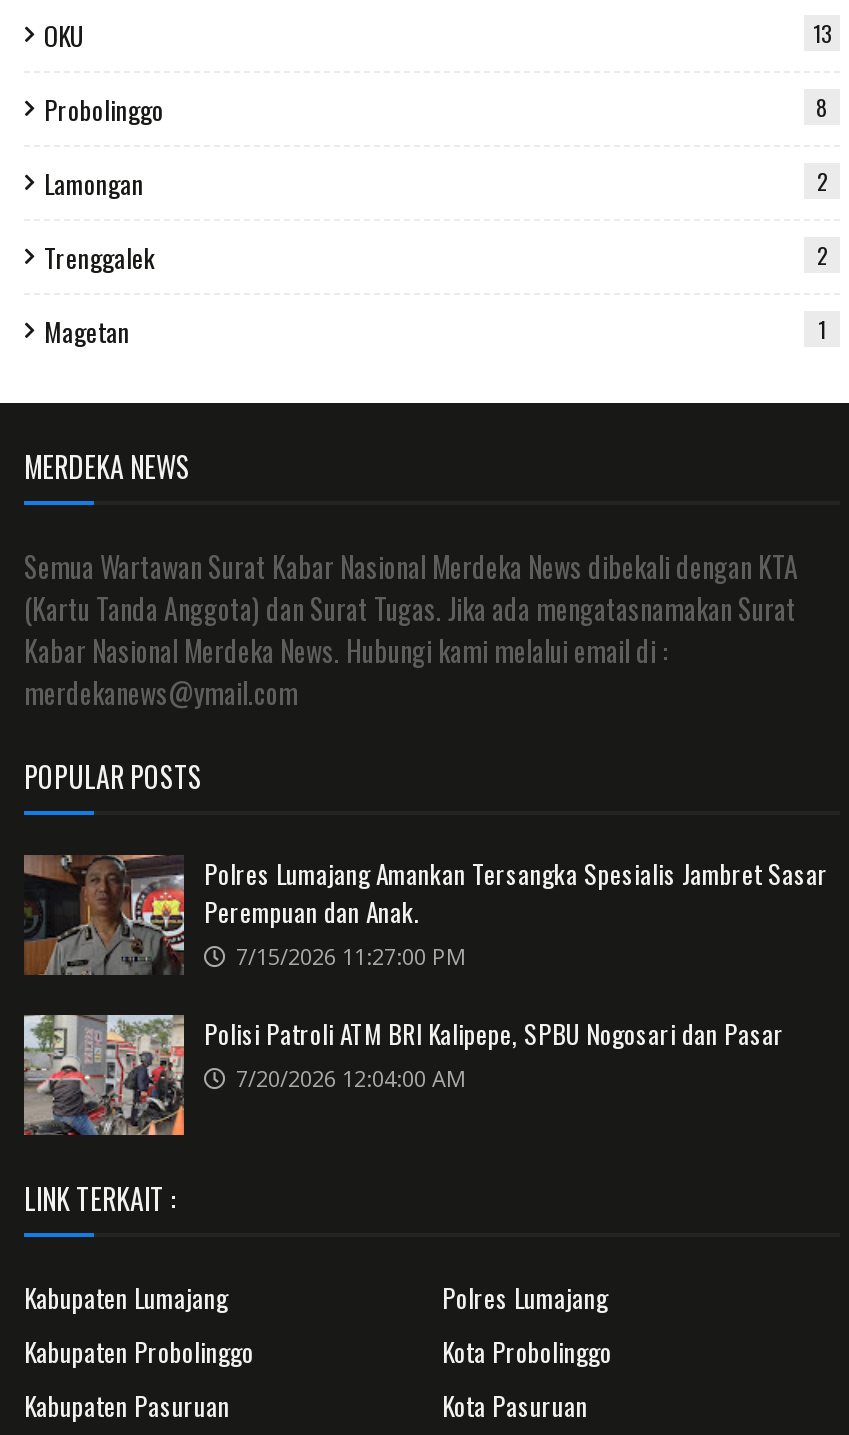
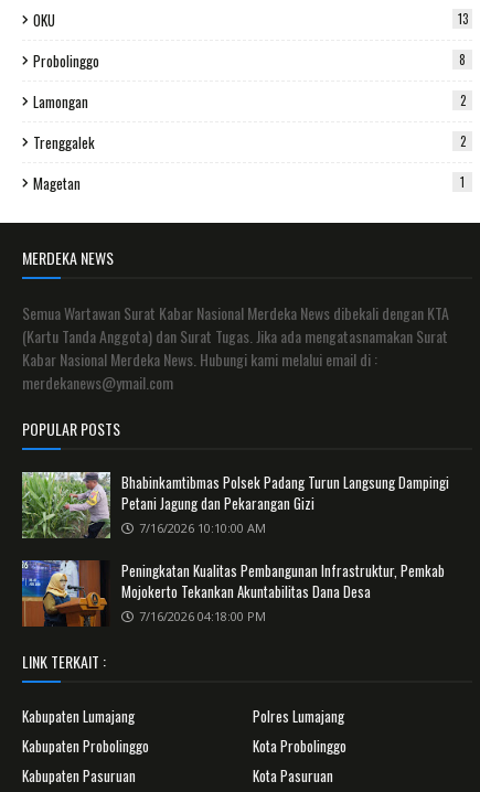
- [image]
- Polres Lumajang Amankan Tersangka Spesialis Jambret Sasar
- Perempuan dan Anak.
- 7/15/2026 11:27:00 PM
+ [image]
+ Bhabinkamtibmas Polsek Padang Turun Langsung Dampingi
+ Petani Jagung dan Pekarangan Gizi
+ 7/16/2026 10:10:00 AM

- [image]
- Polisi Patroli ATM BRI Kalipepe, SPBU Nogosari dan Pasar
- 7/20/2026 12:04:00 AM
+ [image]
+ Peningkatan Kualitas Pembangunan Infrastruktur, Pemkab
+ Mojokerto Tekankan Akuntabilitas Dana Desa
+ 7/16/2026 04:18:00 PM
